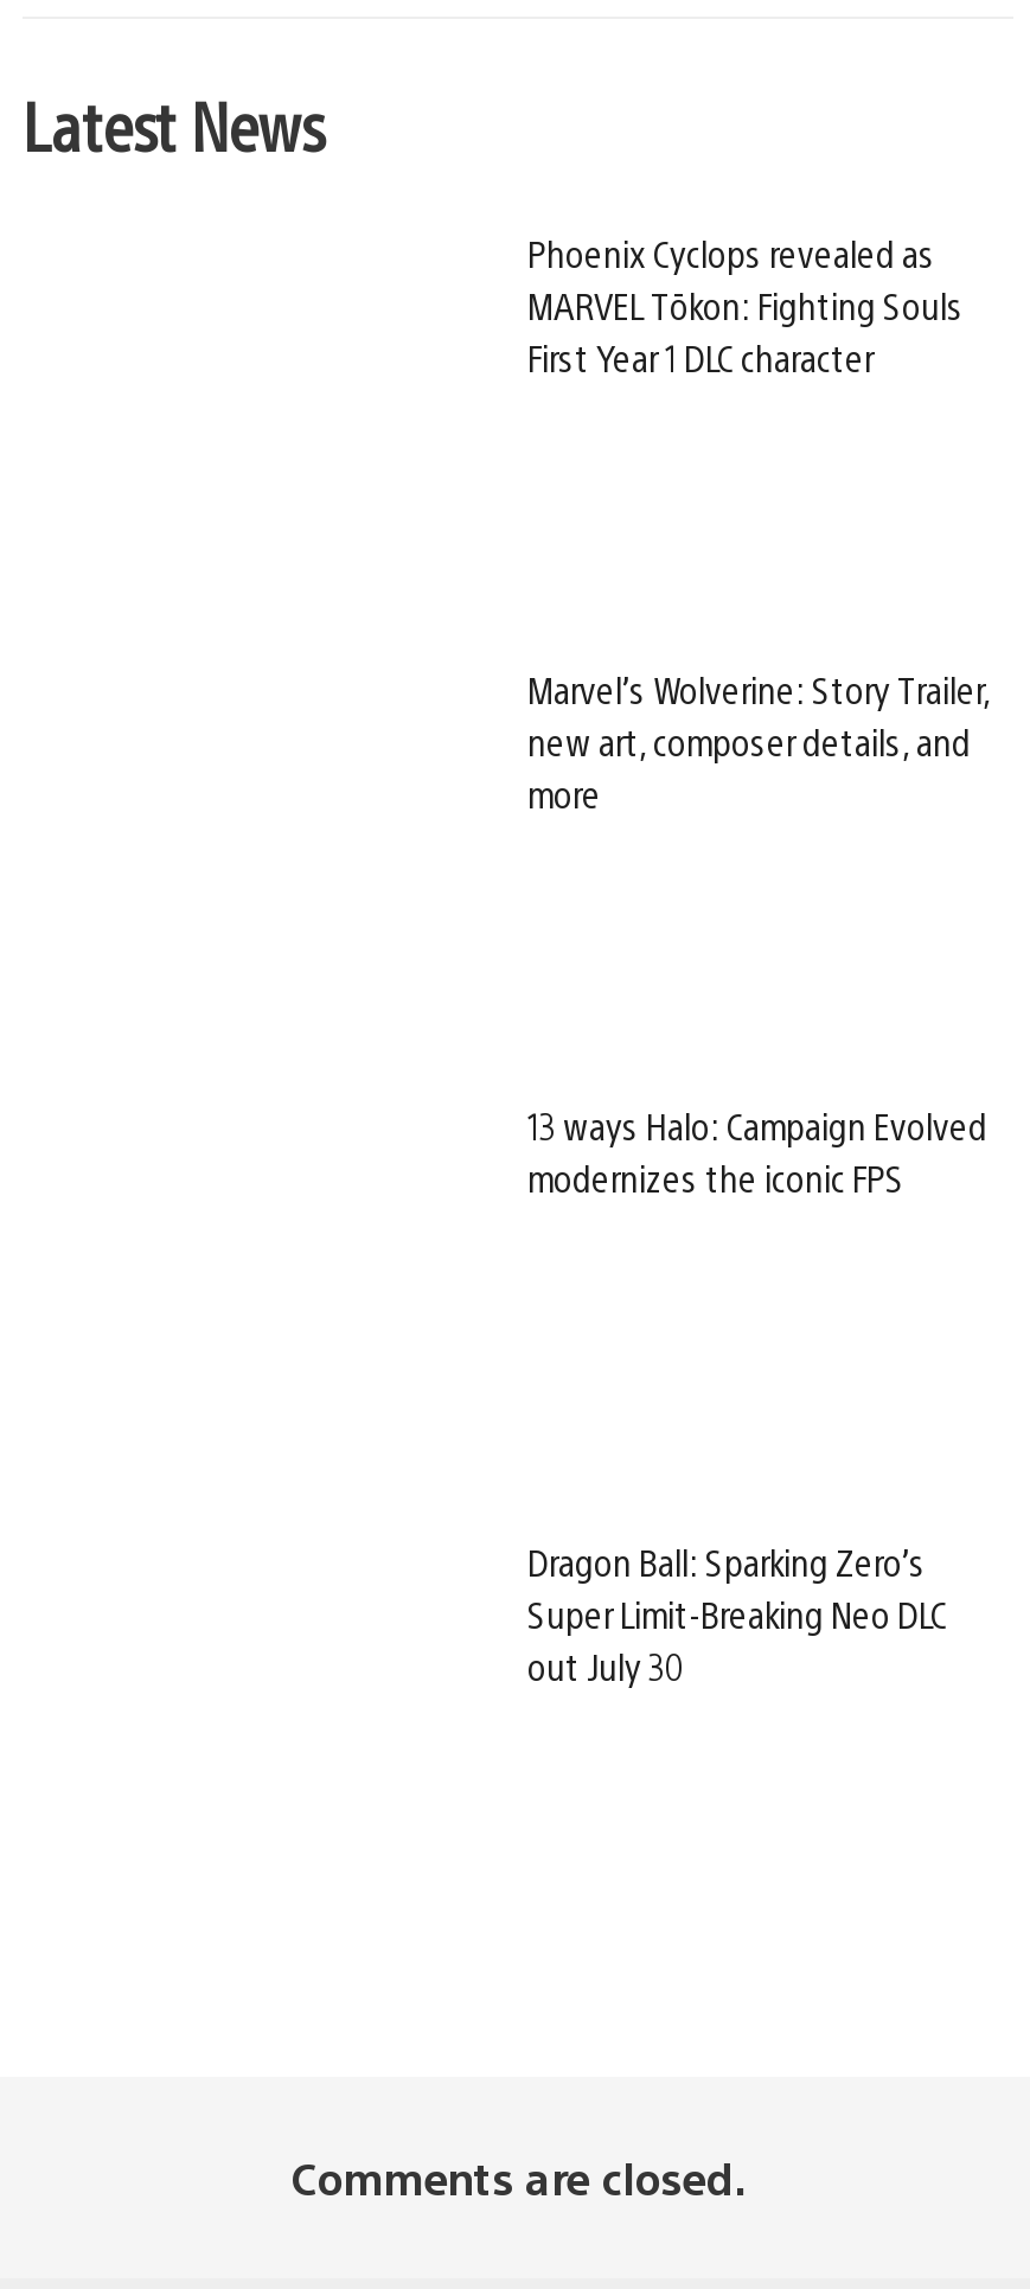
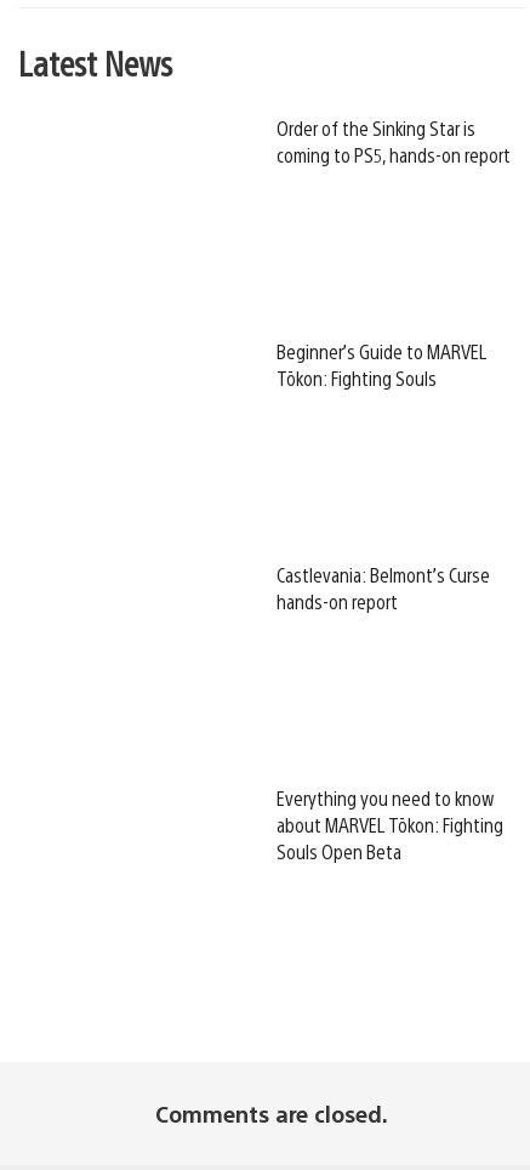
- Phoenix Cyclops revealed as
- MARVEL Tōkon: Fighting Souls
- First Year 1 DLC character
+ Order of the Sinking Star is
+ coming to PS5, hands-on report

- Marvel’s Wolverine: Story Trailer,
- new art, composer details, and
- more
+ Beginner’s Guide to MARVEL
+ Tōkon: Fighting Souls

- 13 ways Halo: Campaign Evolved
- modernizes the iconic FPS
+ Castlevania: Belmont’s Curse
+ hands-on report

- Dragon Ball: Sparking Zero’s
- Super Limit-Breaking Neo DLC
- out July 30
+ Everything you need to know
+ about MARVEL Tōkon: Fighting
+ Souls Open Beta
